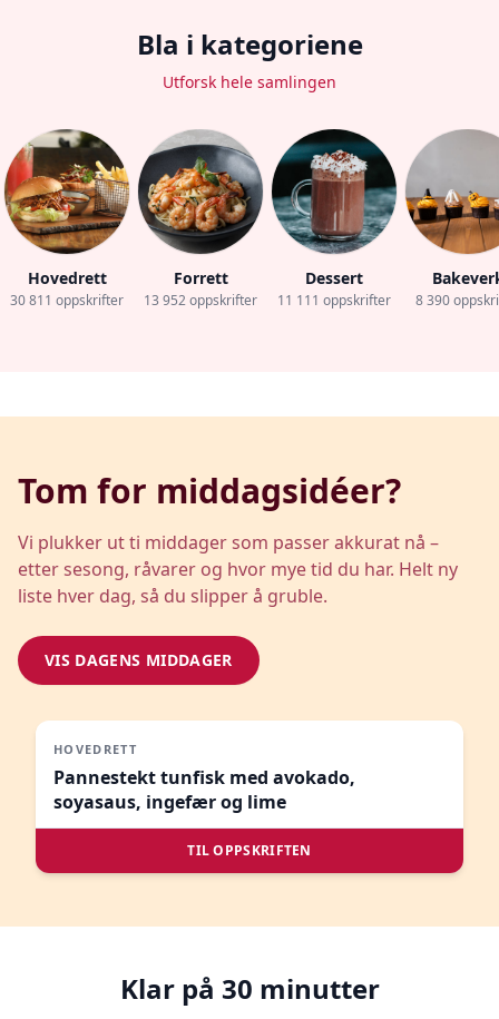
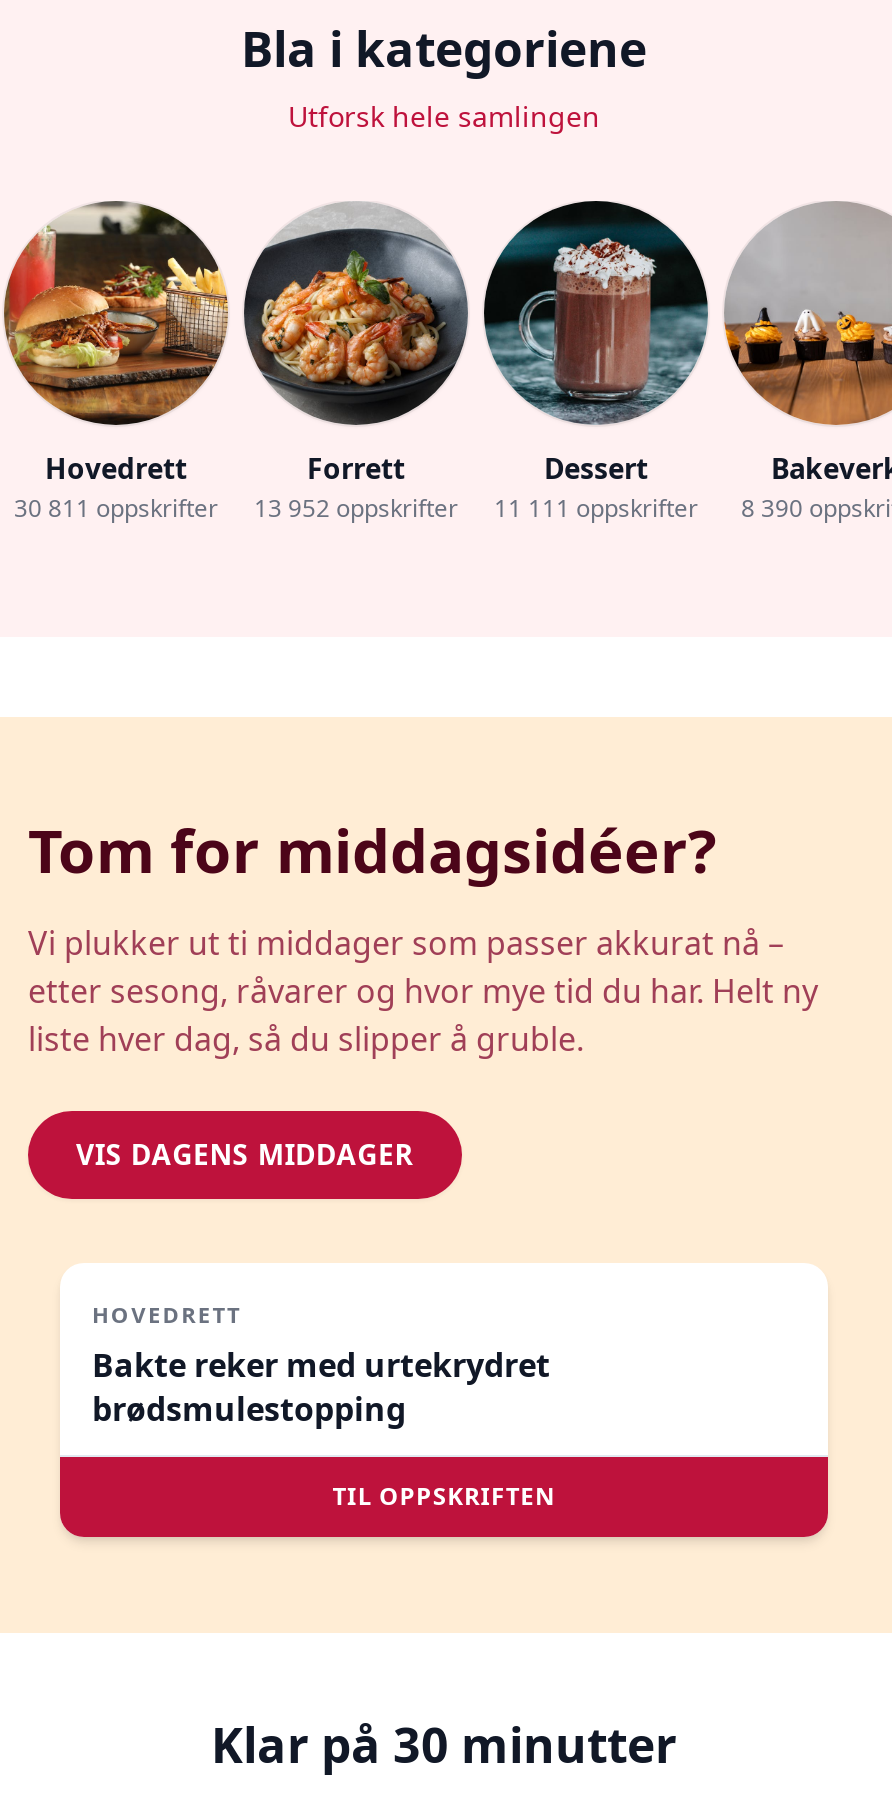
- Pannestekt tunfisk med avokado,
- soyasaus, ingefær og lime
+ Bakte reker med urtekrydret
+ brødsmulestopping
